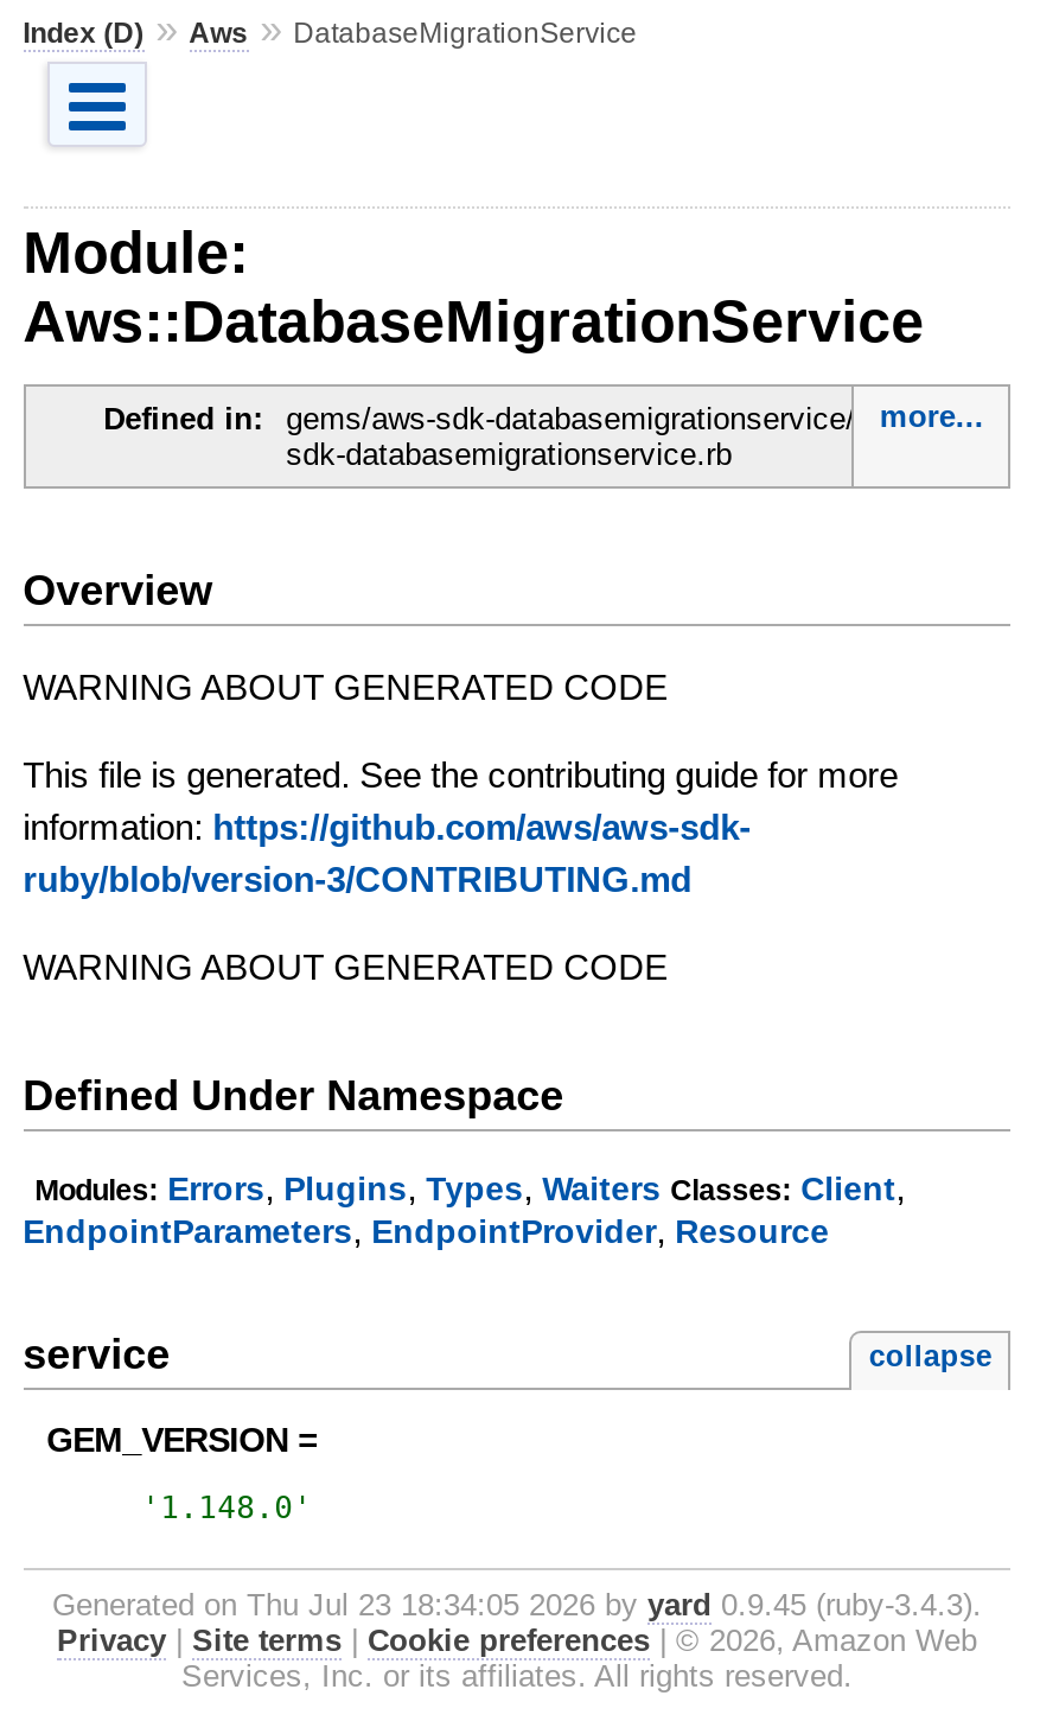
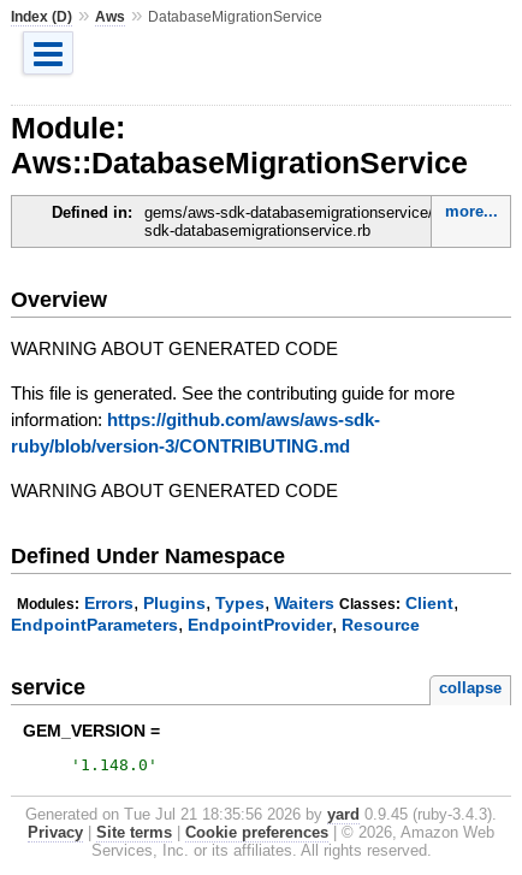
- Generated on Thu Jul 23 18:34:05 2026 by yard 0.9.45 (ruby-3.4.3).
+ Generated on Tue Jul 21 18:35:56 2026 by yard 0.9.45 (ruby-3.4.3).
